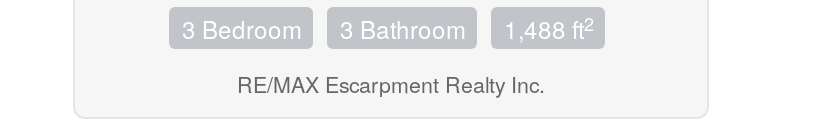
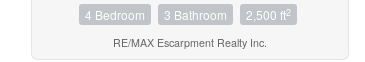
- 3 Bedroom
+ 4 Bedroom

- 1,488 ft2
+ 2,500 ft2
